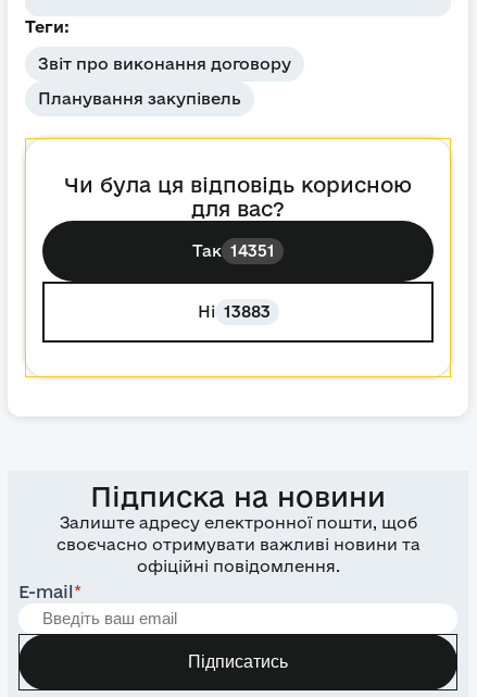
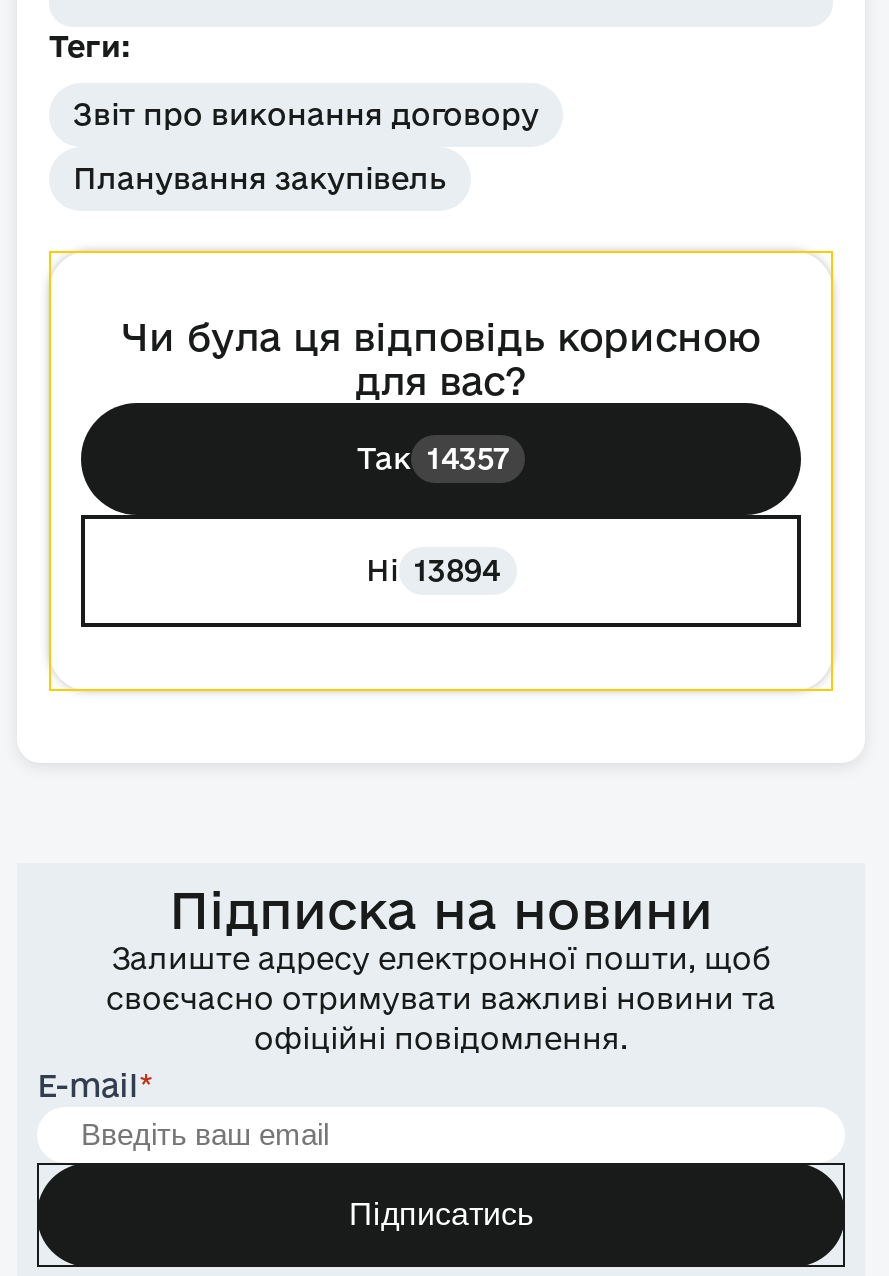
- Так 14351
+ Так 14357

- Ні 13883
+ Ні 13894
